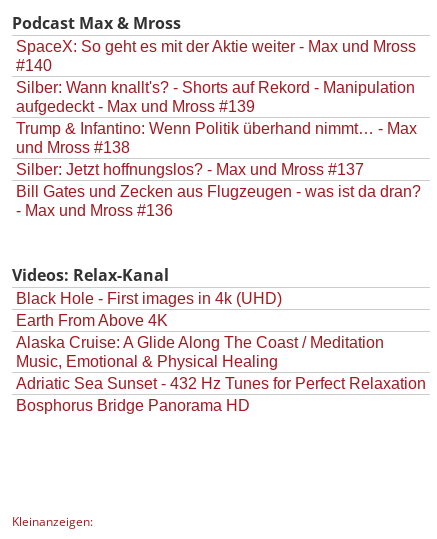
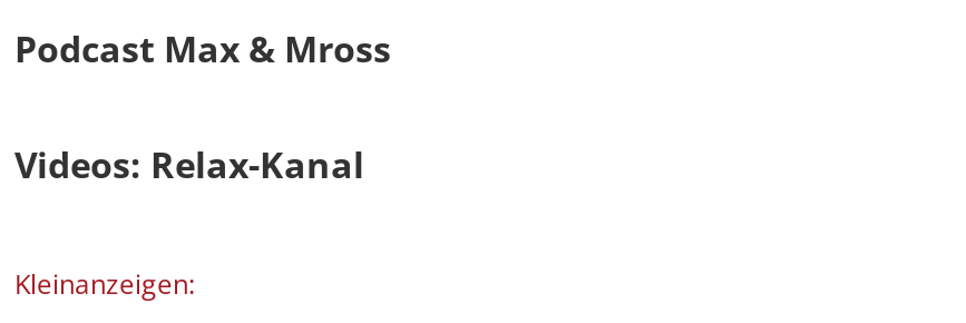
- SpaceX: So geht es mit der Aktie weiter - Max und Mross
- #140
- Silber: Wann knallt's? - Shorts auf Rekord - Manipulation
- aufgedeckt - Max und Mross #139
- Trump & Infantino: Wenn Politik überhand nimmt… - Max
- und Mross #138
- Silber: Jetzt hoffnungslos? - Max und Mross #137
- Bill Gates und Zecken aus Flugzeugen - was ist da dran?
- - Max und Mross #136

- Black Hole - First images in 4k (UHD)
- Earth From Above 4K
- Alaska Cruise: A Glide Along The Coast / Meditation
- Music, Emotional & Physical Healing
- Adriatic Sea Sunset - 432 Hz Tunes for Perfect Relaxation
- Bosphorus Bridge Panorama HD
